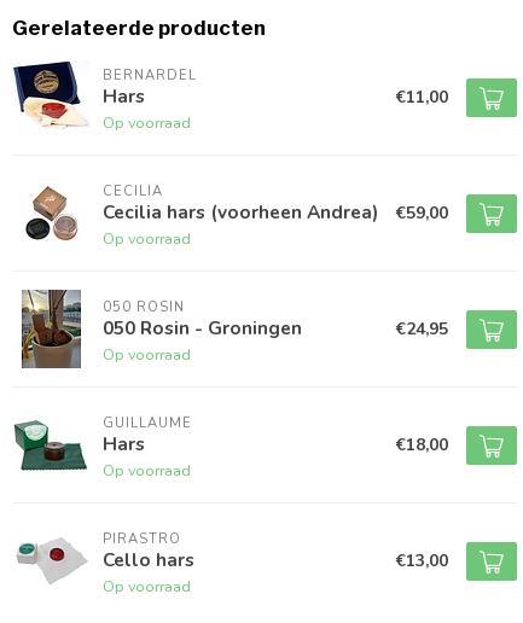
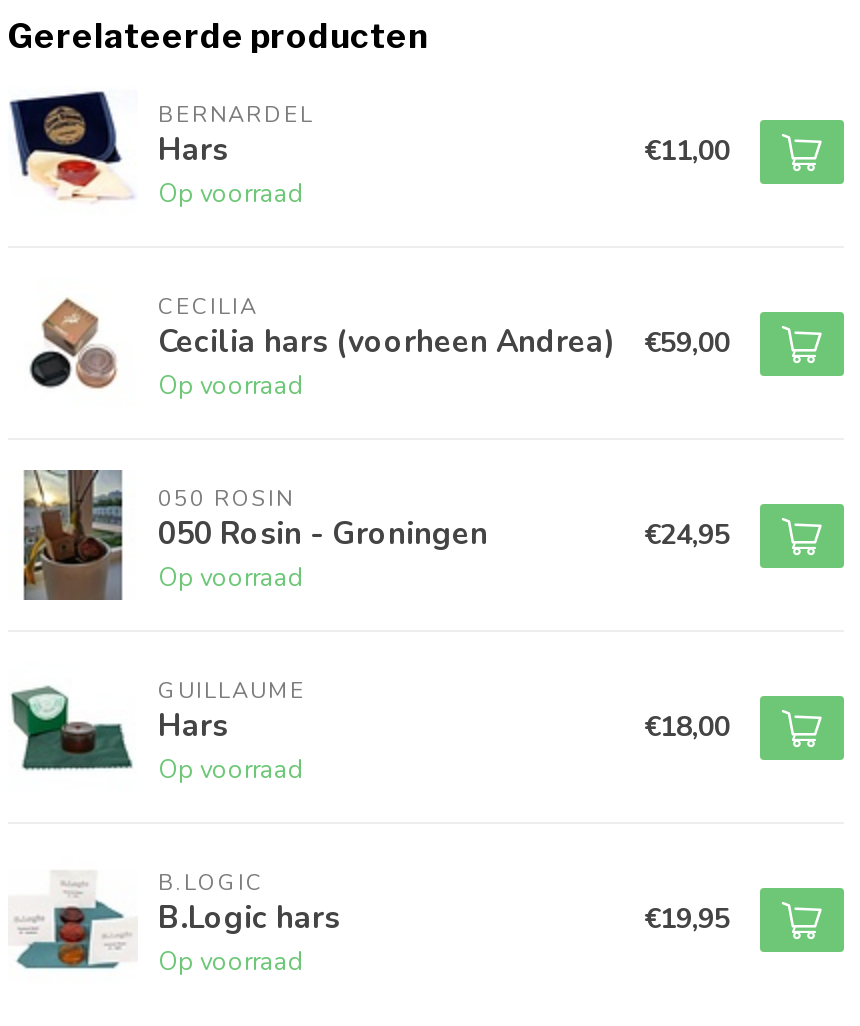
- [image]
- PIRASTRO
- Cello hars
+ [image]
+ B.LOGIC
+ B.Logic hars

- €13,00
+ €19,95
